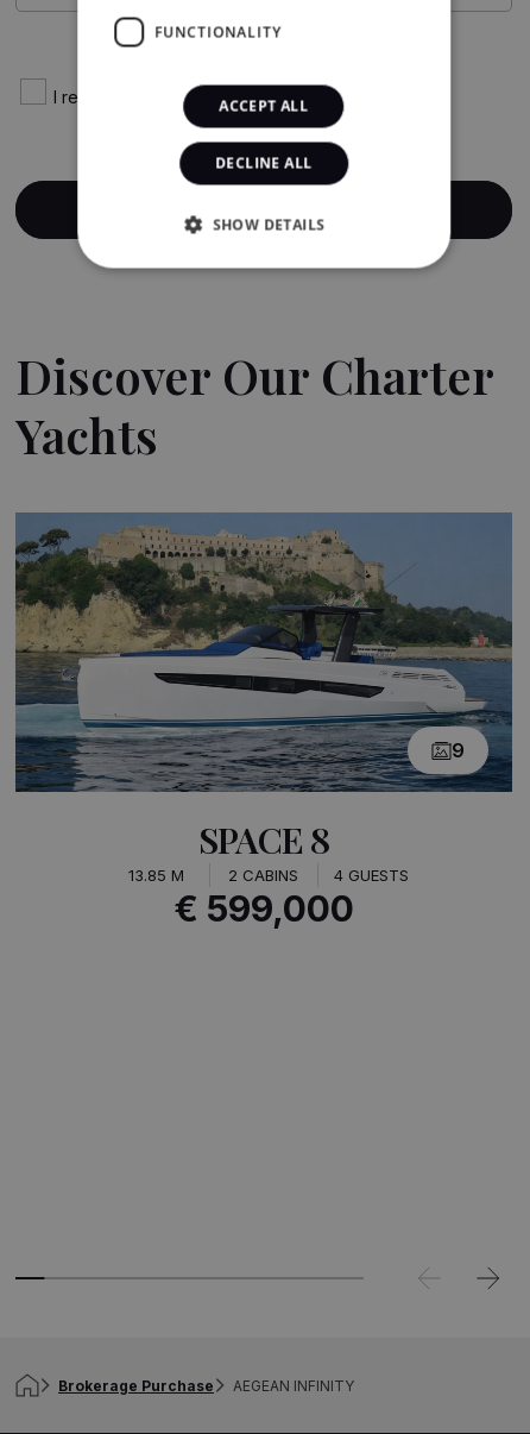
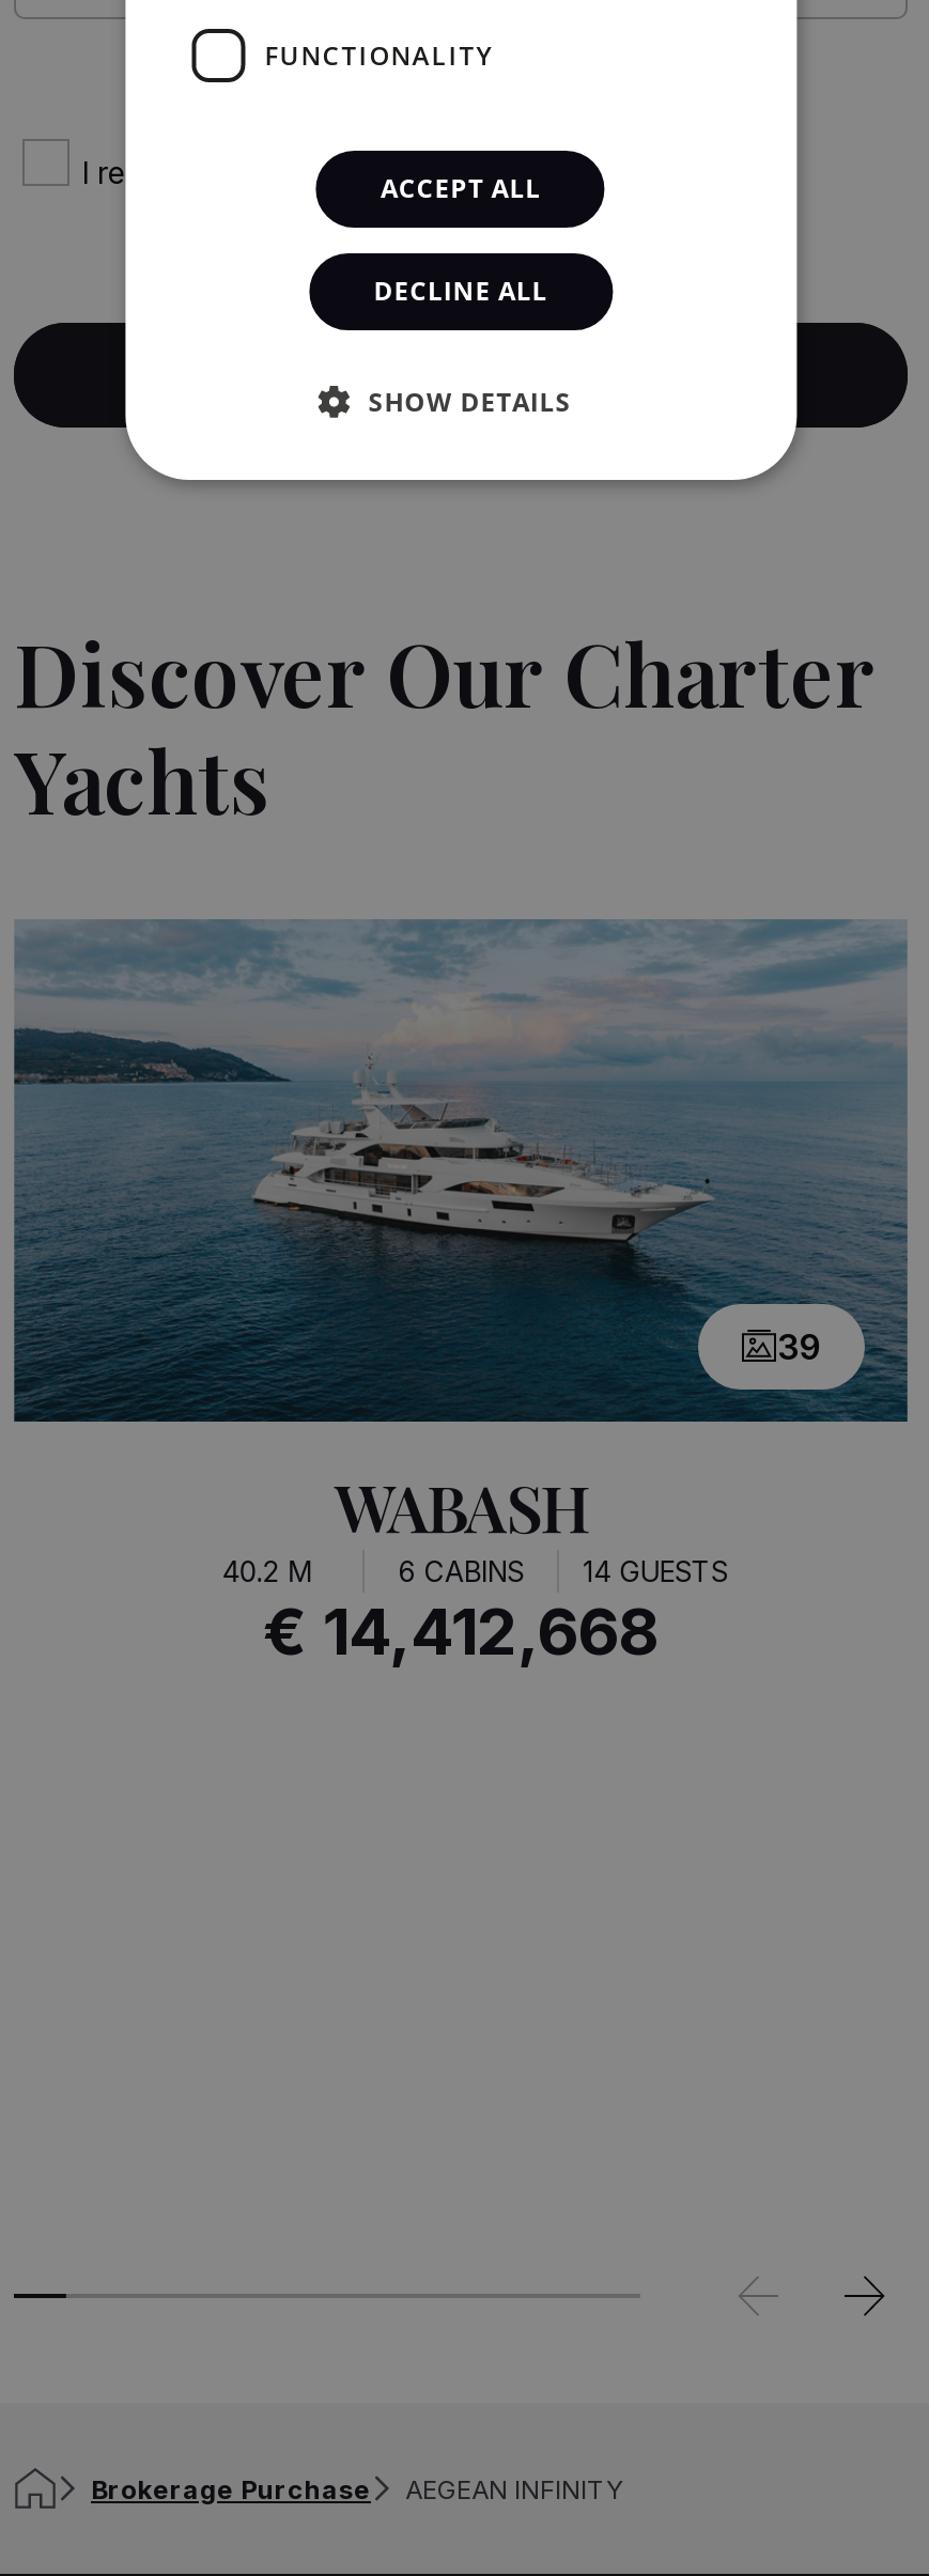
- [image]
- 9
+ [image]
+ 39

- SPACE 8
- 13.85 M
- 2 CABINS
- 4 GUESTS
- € 599,000
+ WABASH
+ 40.2 M
+ 6 CABINS
+ 14 GUESTS
+ € 14,412,668
